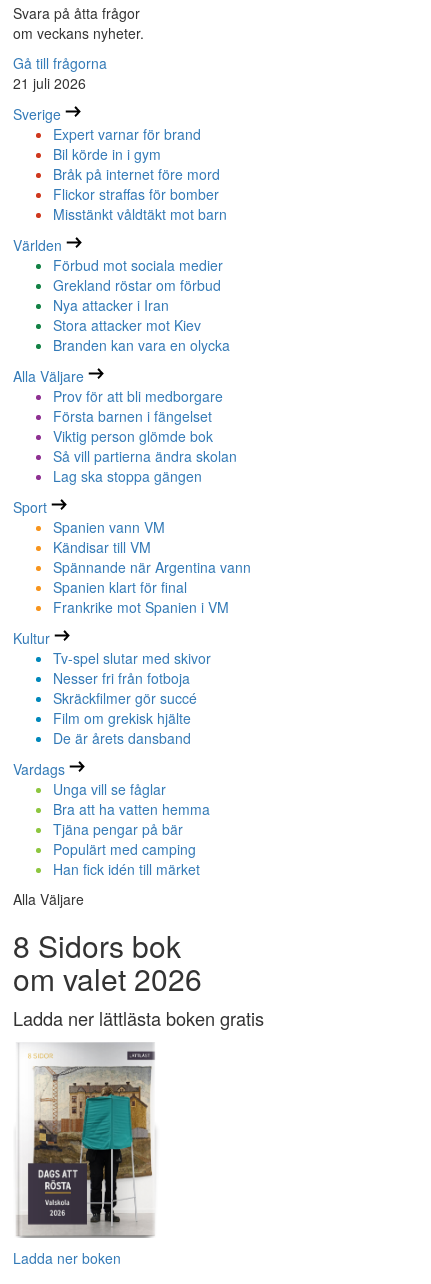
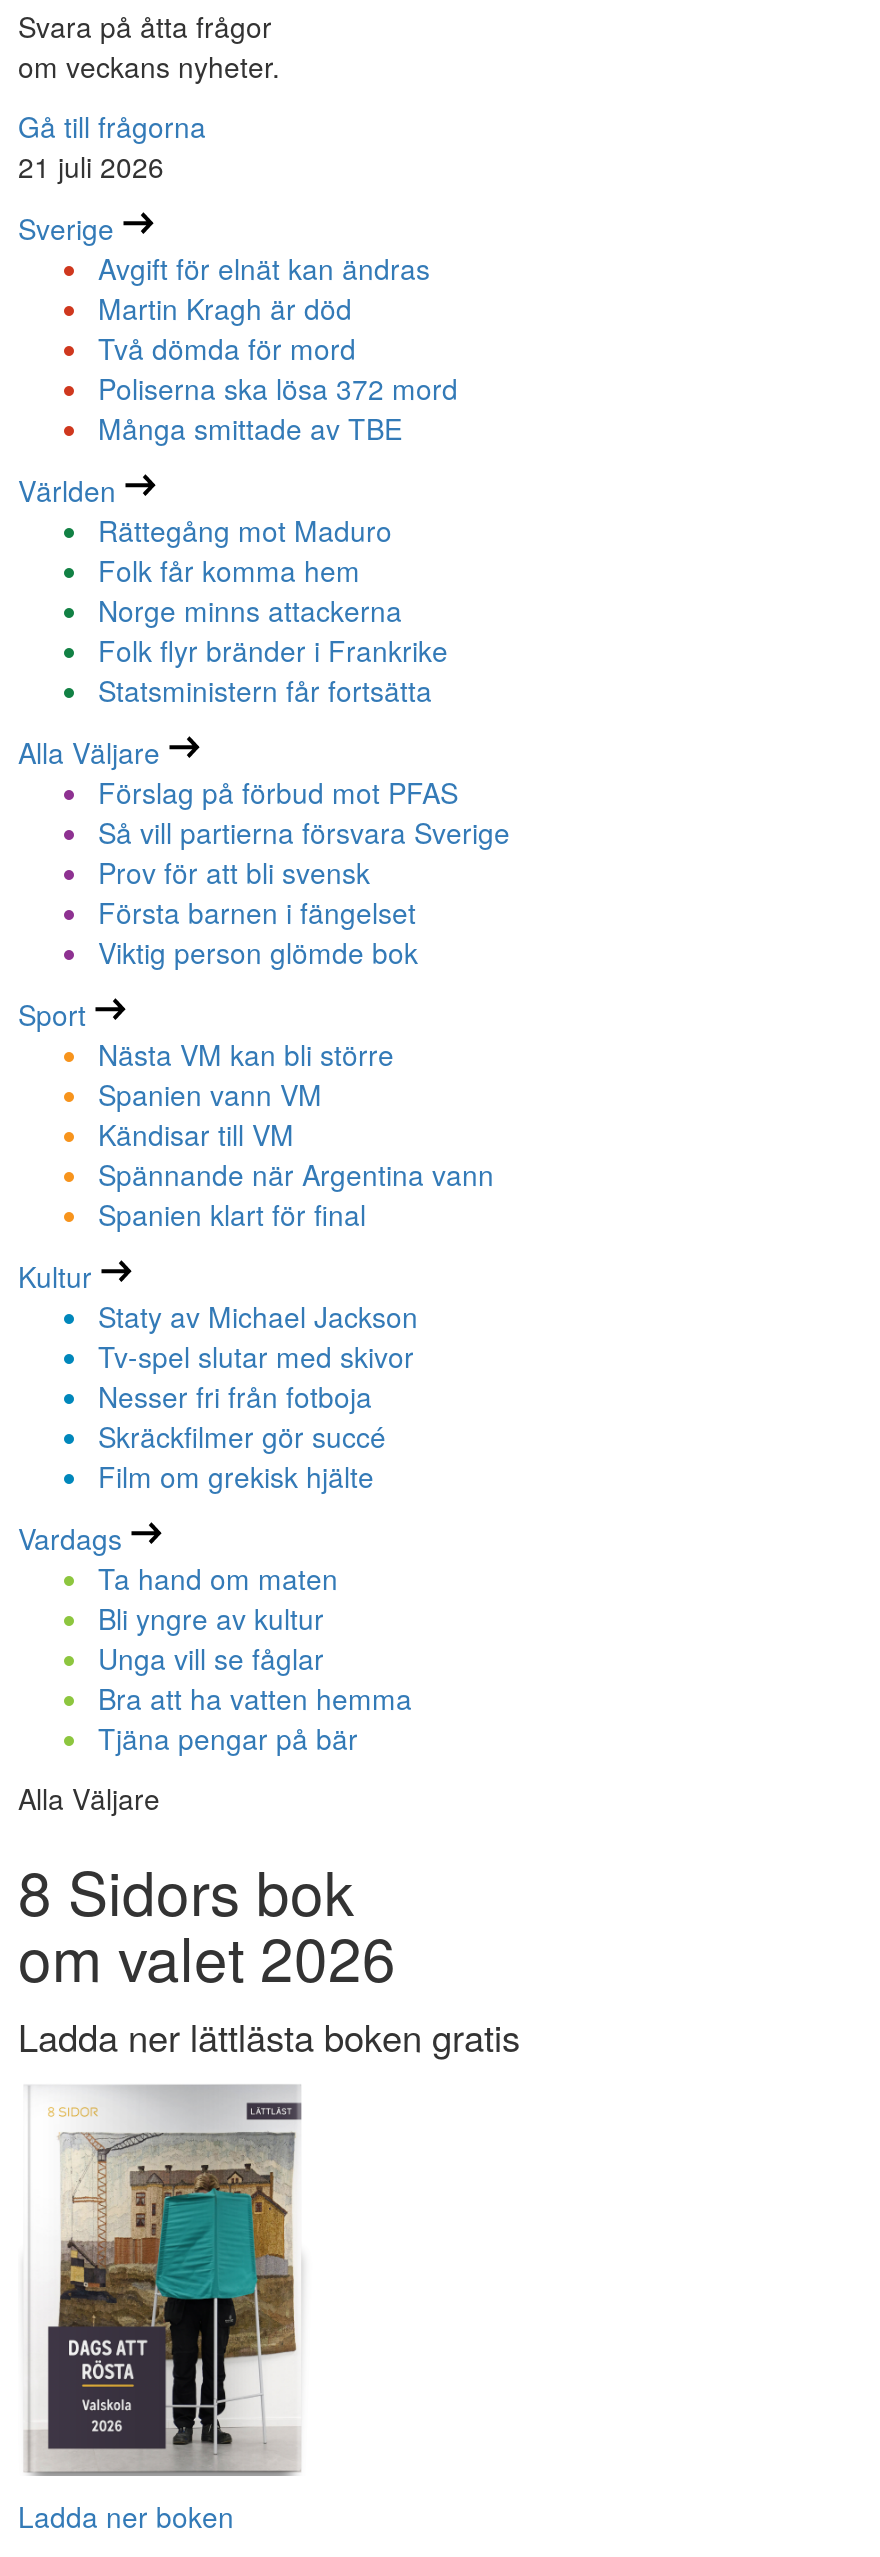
- Expert varnar för brand
- Bil körde in i gym
- Bråk på internet före mord
- Flickor straffas för bomber
- Misstänkt våldtäkt mot barn
+ Avgift för elnät kan ändras
+ Martin Kragh är död
+ Två dömda för mord
+ Poliserna ska lösa 372 mord
+ Många smittade av TBE

- Förbud mot sociala medier
- Grekland röstar om förbud
- Nya attacker i Iran
- Stora attacker mot Kiev
- Branden kan vara en olycka
+ Rättegång mot Maduro
+ Folk får komma hem
+ Norge minns attackerna
+ Folk flyr bränder i Frankrike
+ Statsministern får fortsätta

- Prov för att bli medborgare
+ Förslag på förbud mot PFAS
+ Så vill partierna försvara Sverige
+ Prov för att bli svensk

moved down: Första barnen i fängelset | Viktig person glömde bok

- Så vill partierna ändra skolan
- Lag ska stoppa gängen

+ Nästa VM kan bli större

moved down: Spanien vann VM | Kändisar till VM | Spännande när Argentina vann | Spanien klart för final

- Frankrike mot Spanien i VM

+ Staty av Michael Jackson

moved down: Tv-spel slutar med skivor | Nesser fri från fotboja | Skräckfilmer gör succé | Film om grekisk hjälte

- De är årets dansband

+ Ta hand om maten
+ Bli yngre av kultur

moved down: Unga vill se fåglar | Bra att ha vatten hemma | Tjäna pengar på bär

- Populärt med camping
- Han fick idén till märket
